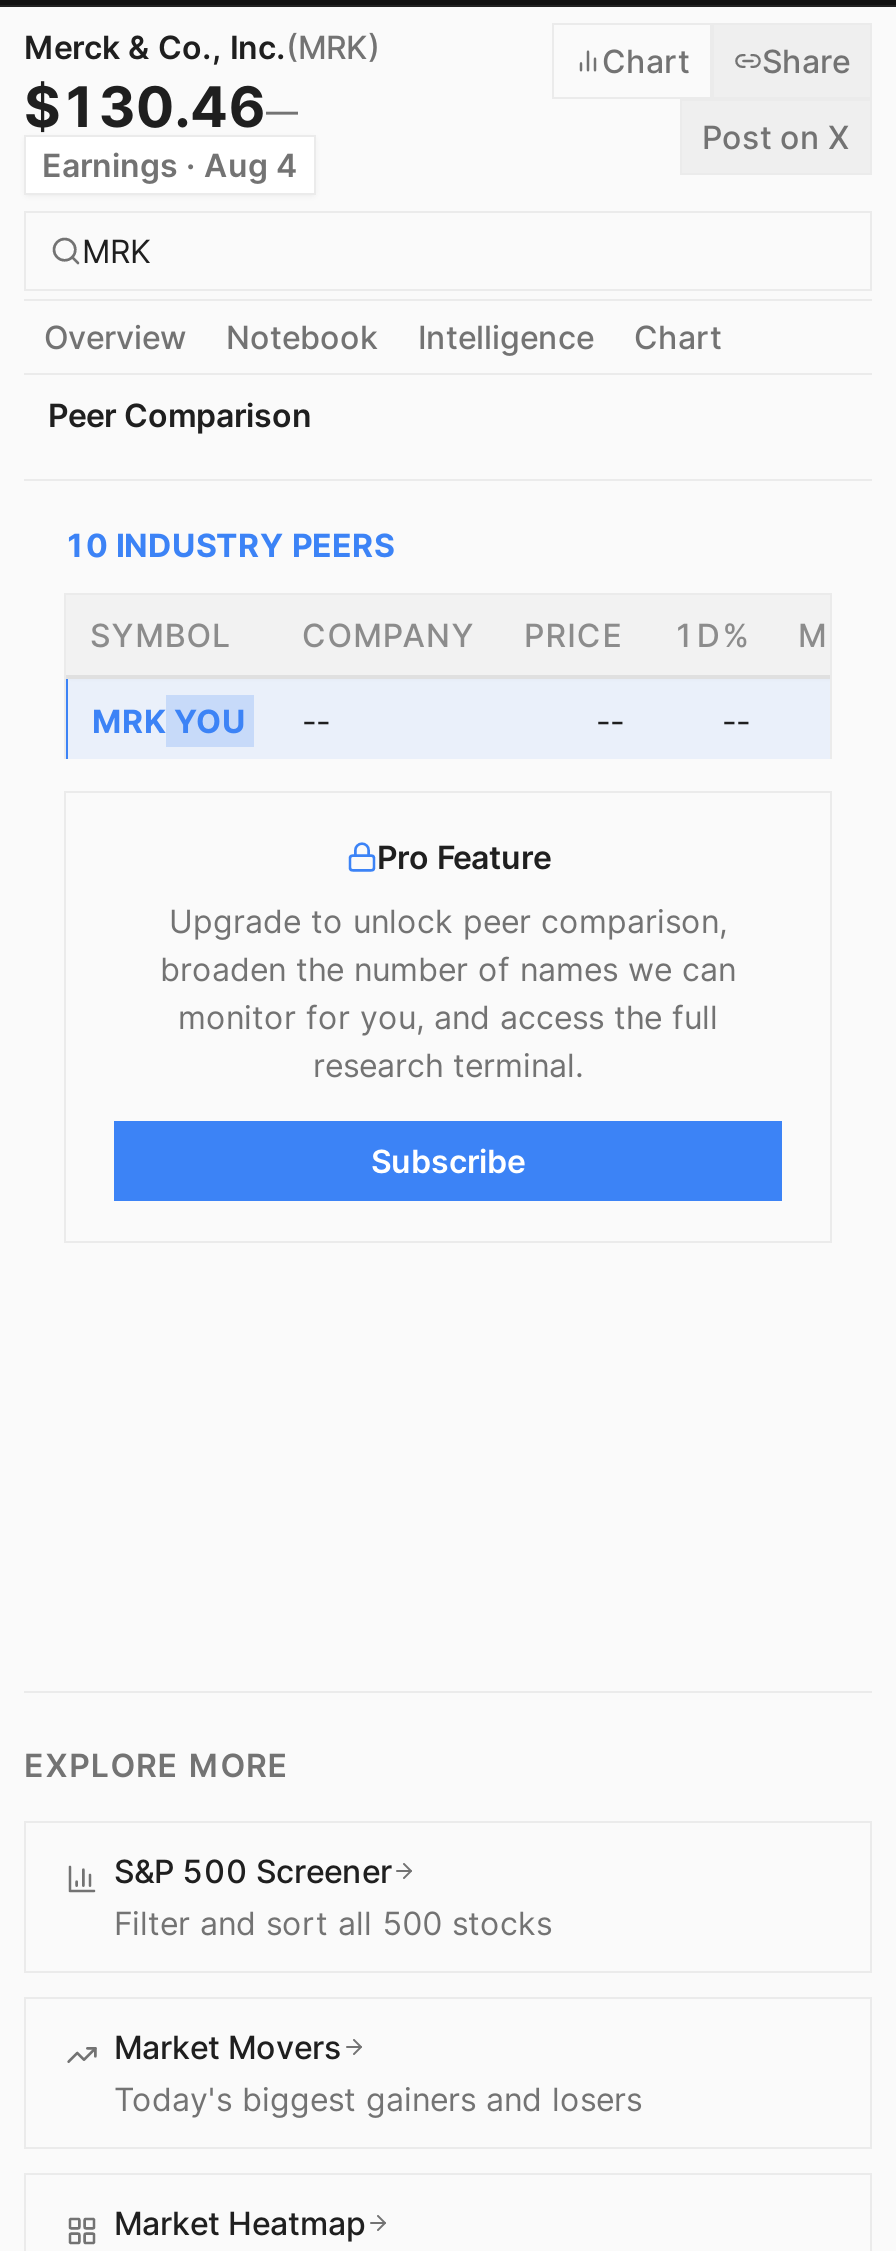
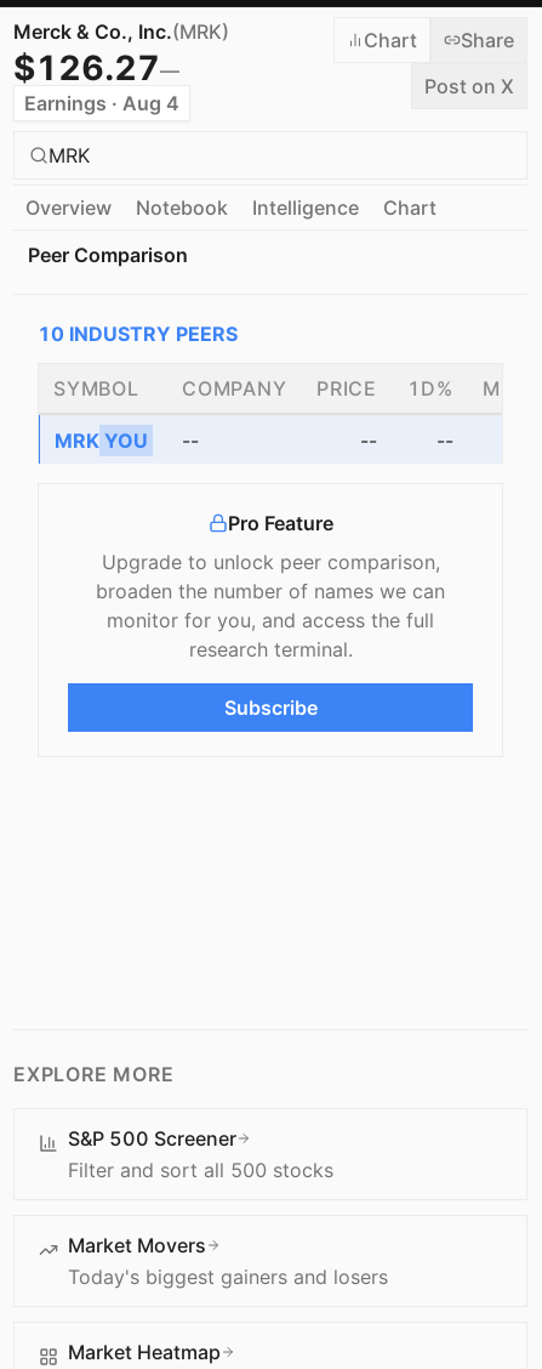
- $130.46—
+ $126.27—
